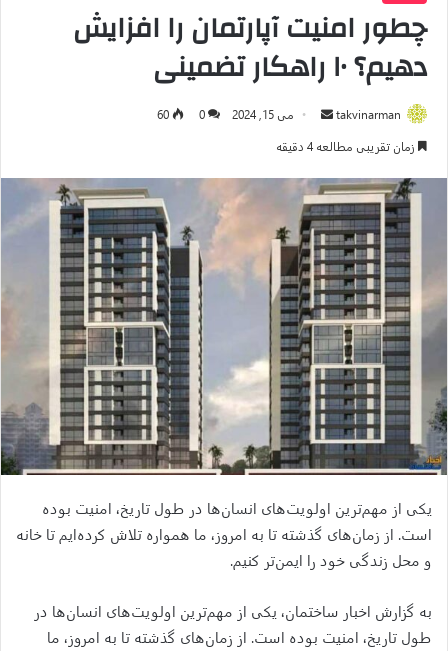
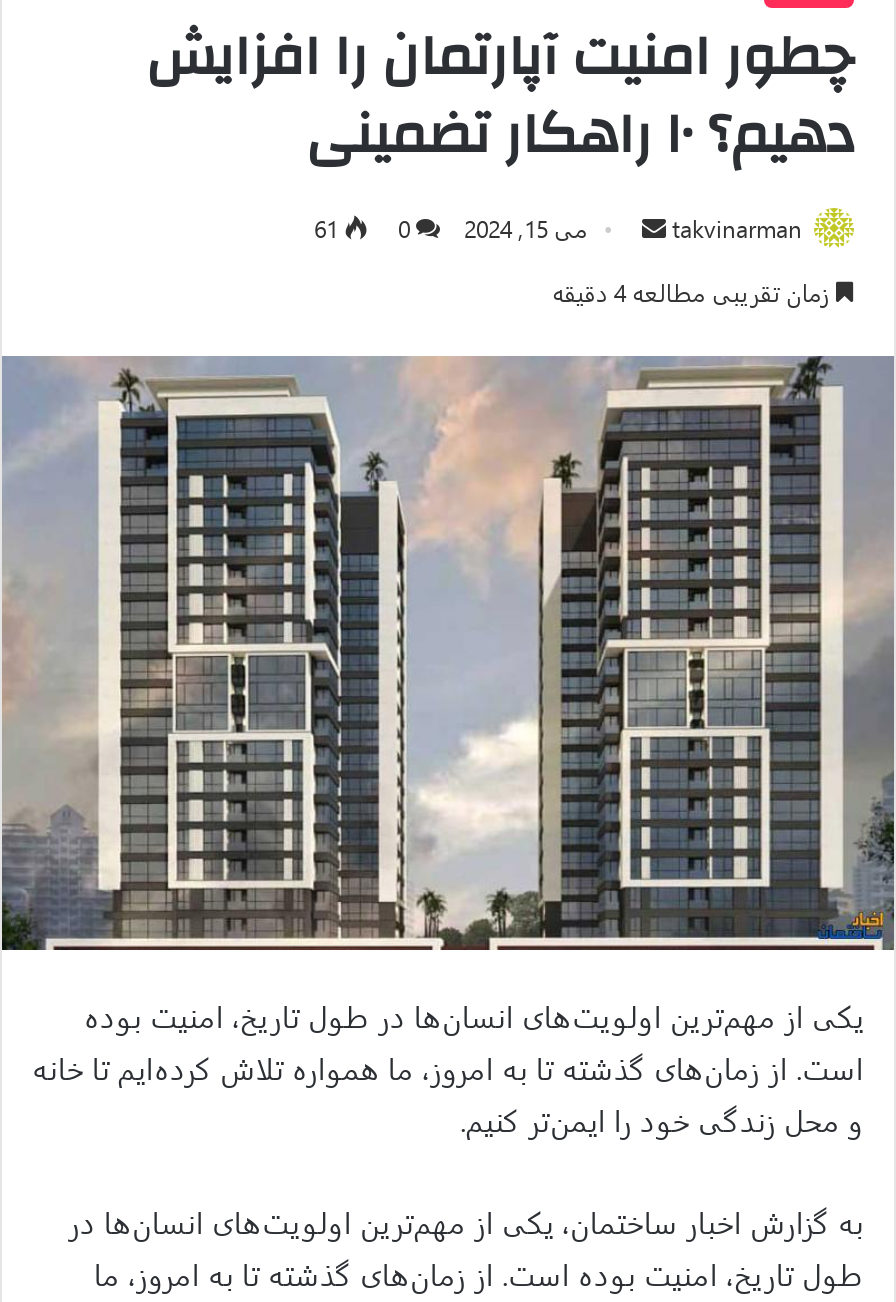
- 60 0
+ 61 0
